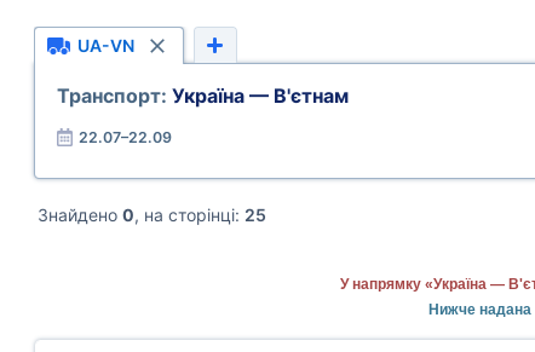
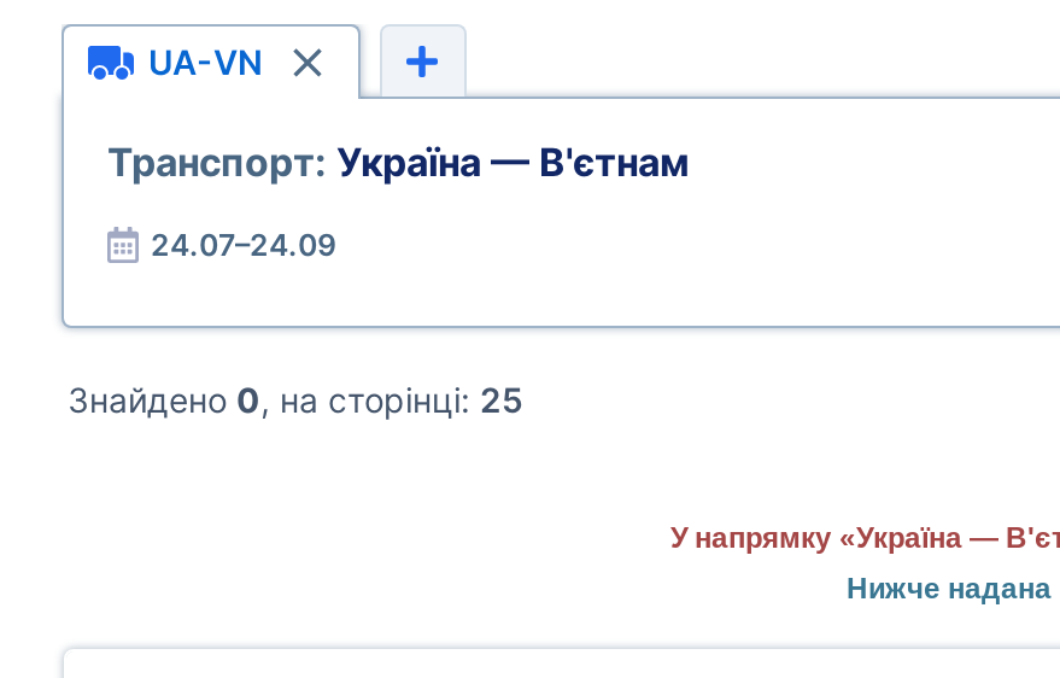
- 22.07–22.09
+ 24.07–24.09
